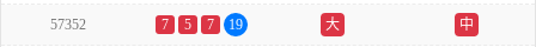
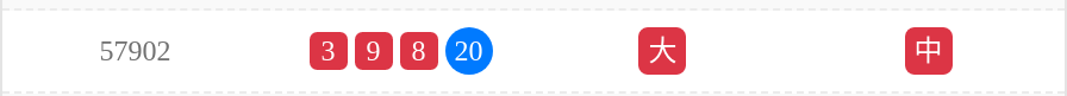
- 57352
+ 57902

- 7
+ 3

- 5
+ 9

- 7
+ 8

- 19
+ 20
